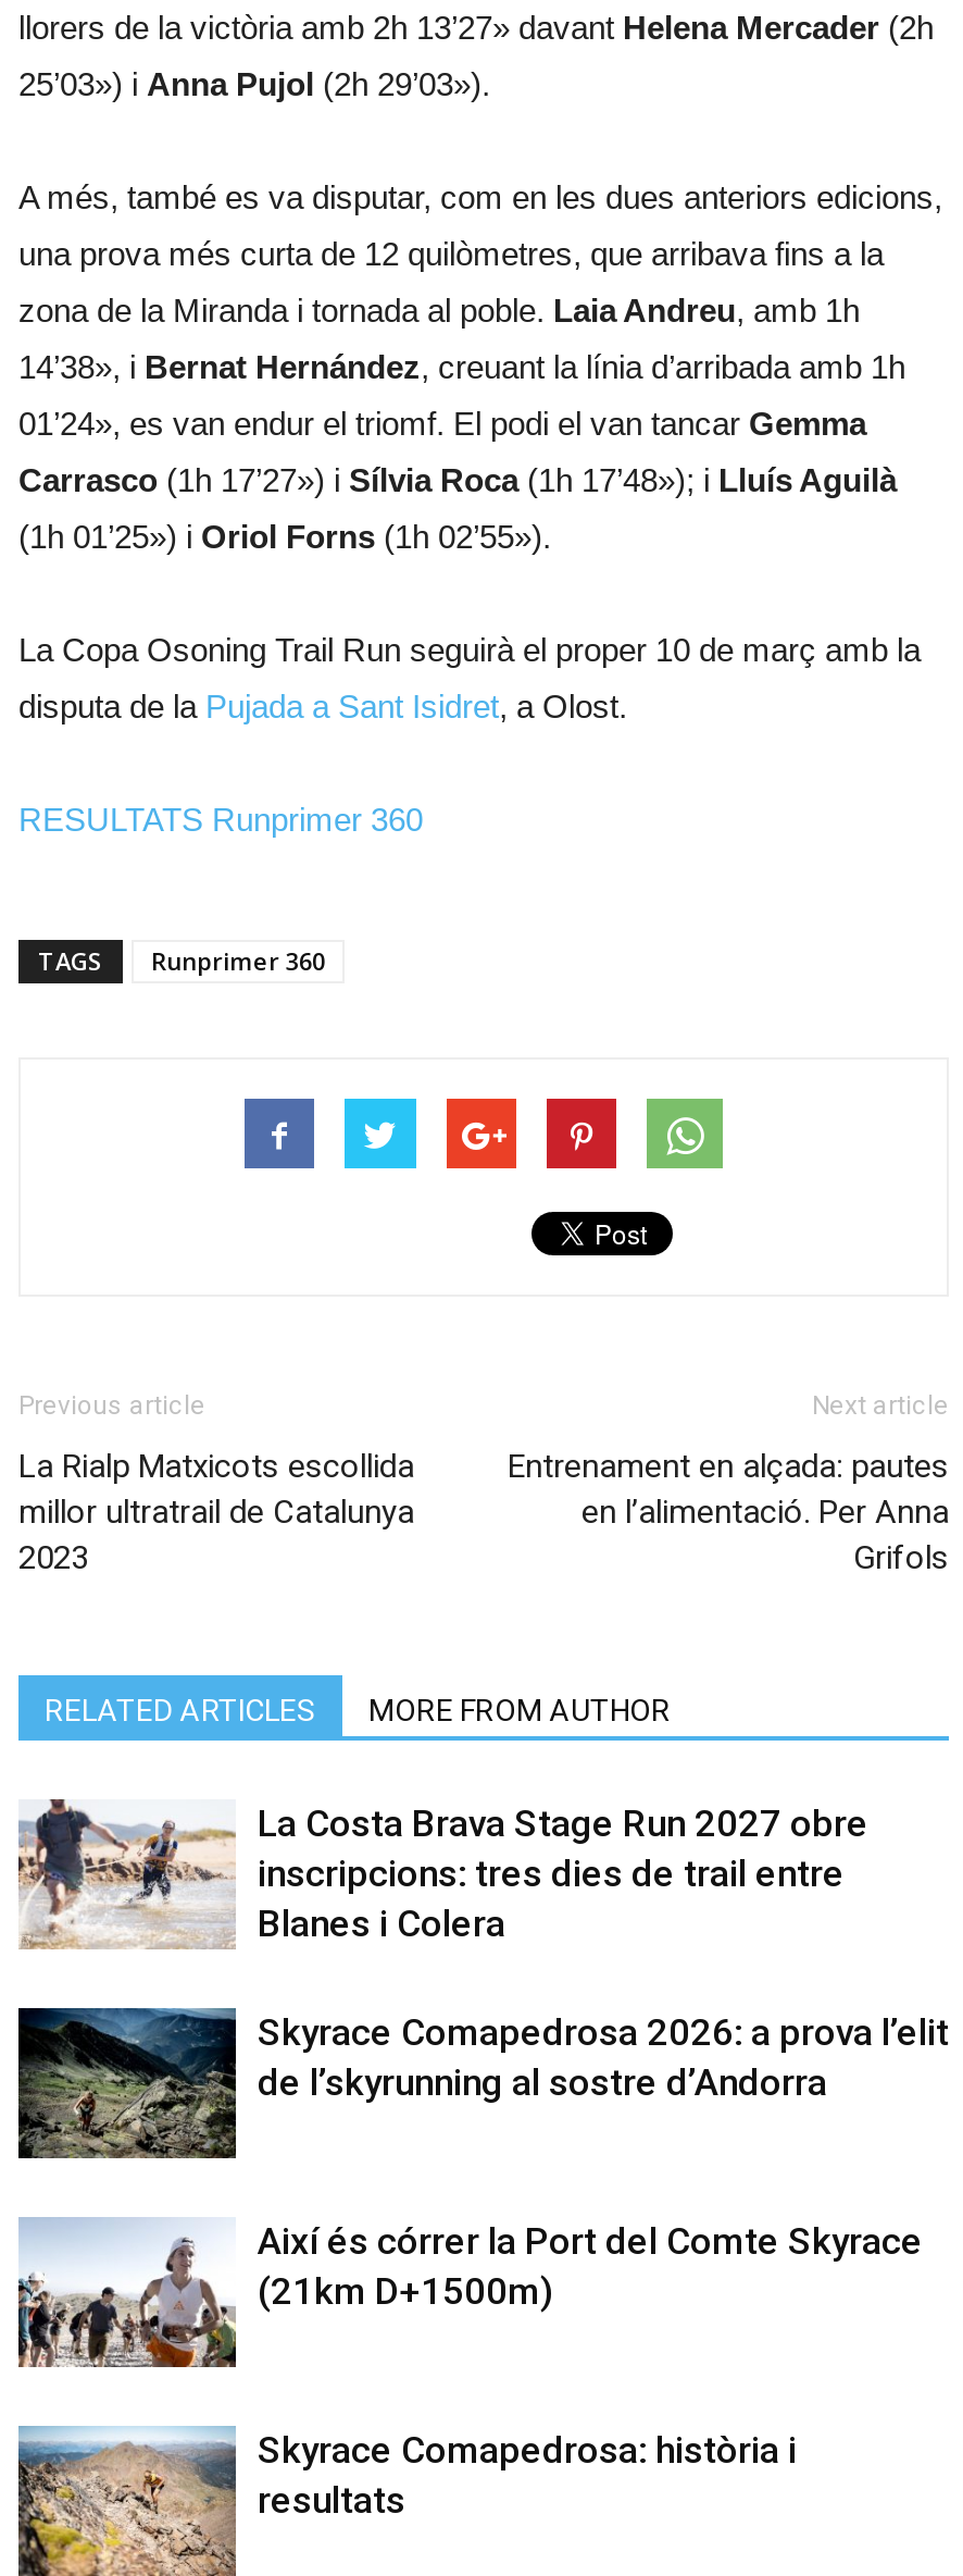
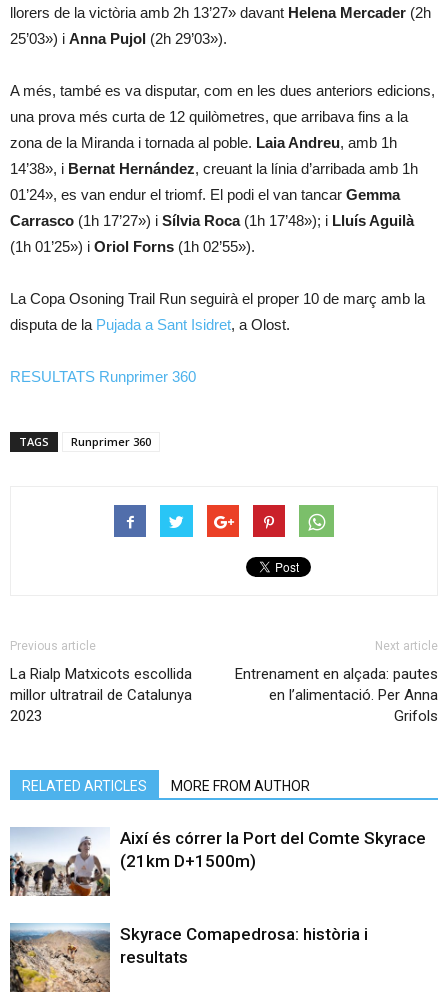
- [image]
- La Costa Brava Stage Run 2027 obre
- inscripcions: tres dies de trail entre
- Blanes i Colera
- Skyrace Comapedrosa 2026: a prova l’elit
- de l’skyrunning al sostre d’Andorra

- [image]
